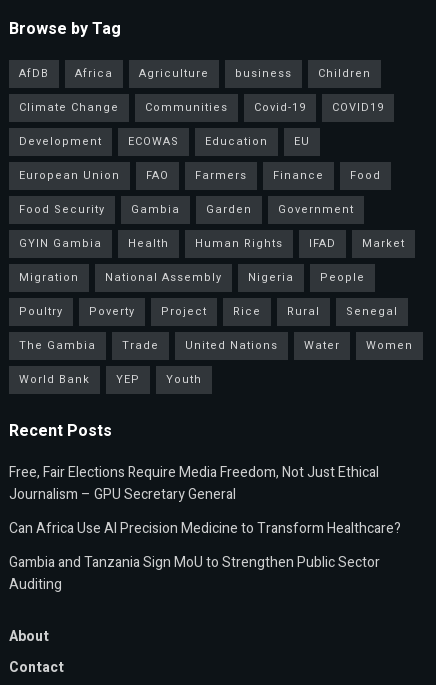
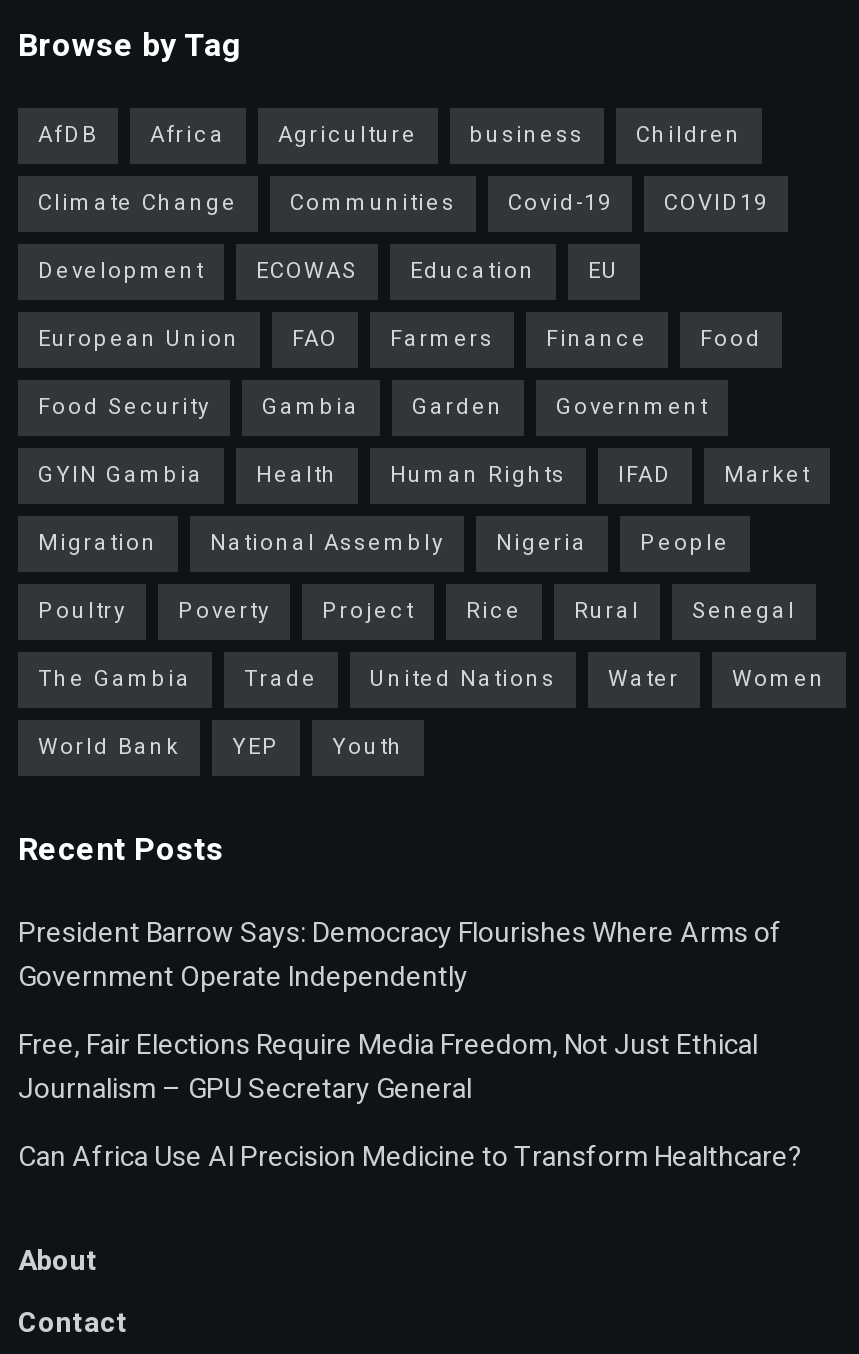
+ President Barrow Says: Democracy Flourishes Where Arms of
+ Government Operate Independently

moved down: Free, Fair Elections Require Media Freedom, Not Just Ethical | Journalism – GPU Secretary General | Can Africa Use AI Precision Medicine to Transform Healthcare?

- Gambia and Tanzania Sign MoU to Strengthen Public Sector
- Auditing
